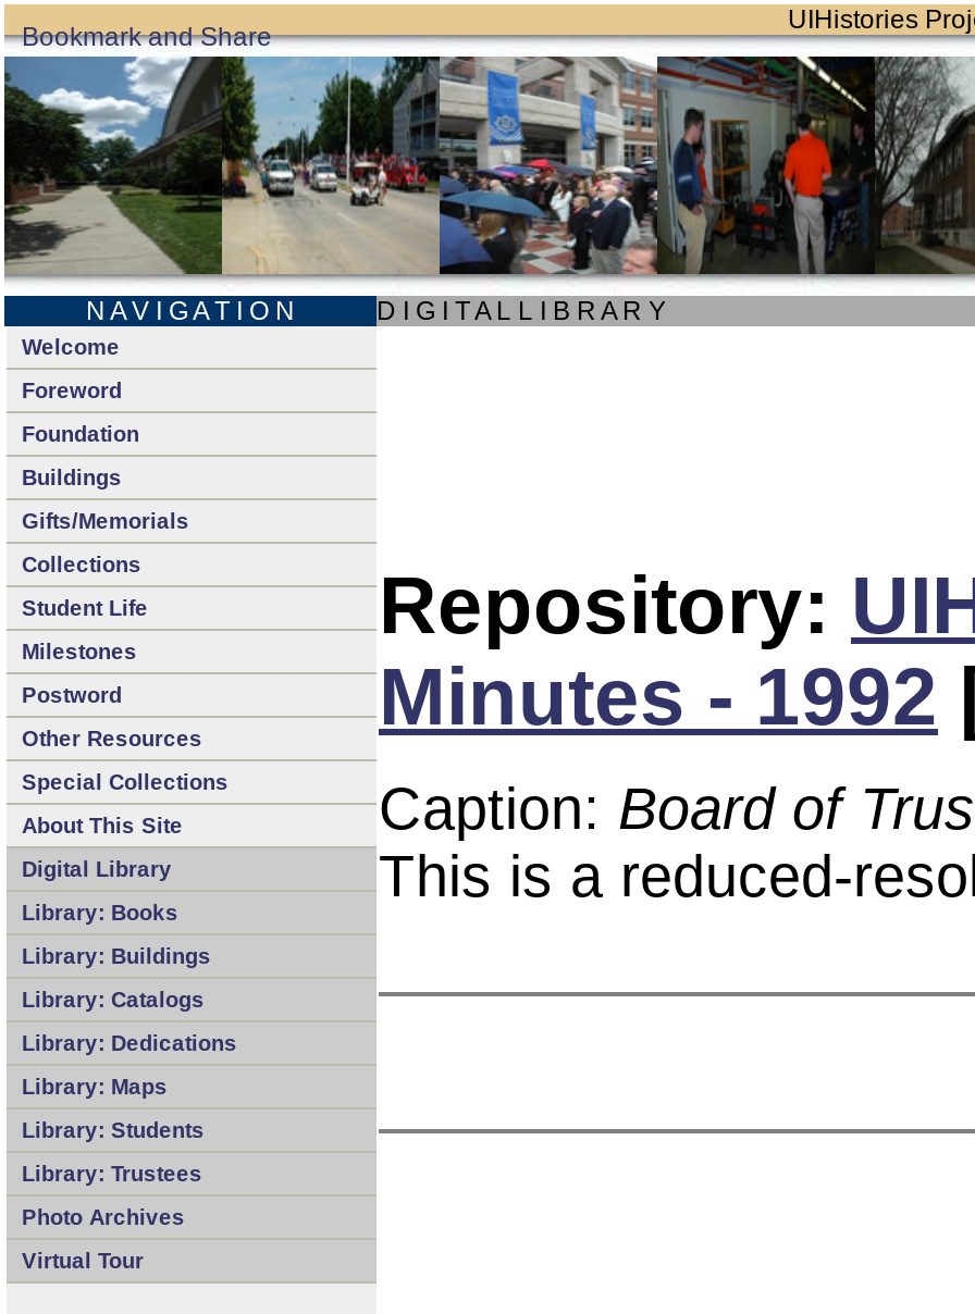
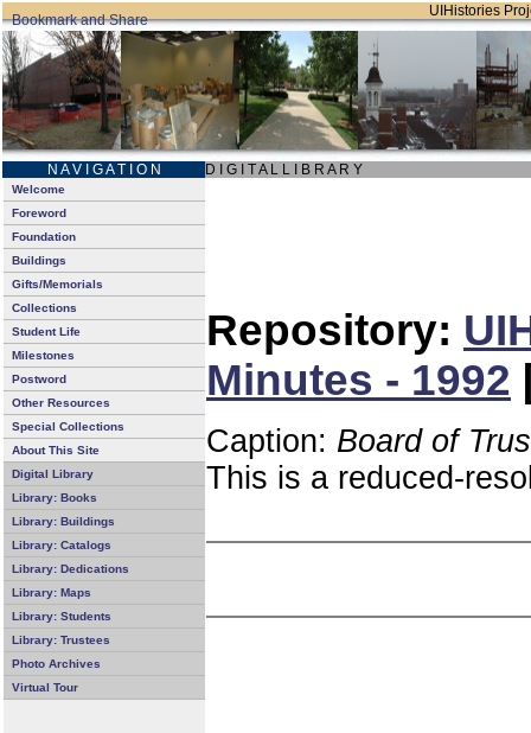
- [image]
+ [image]
